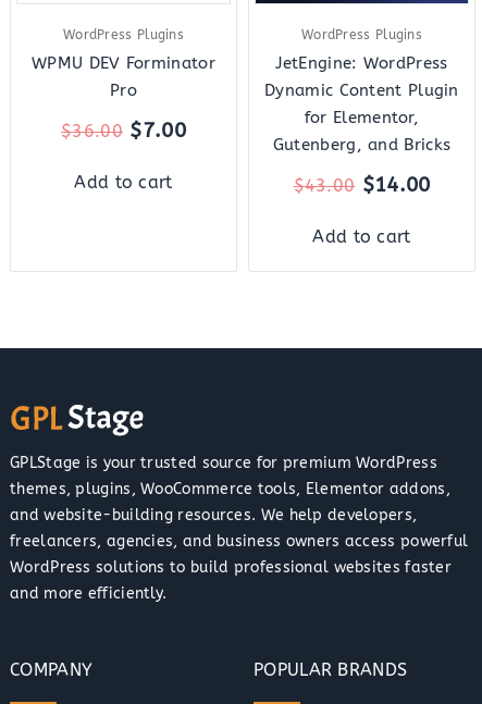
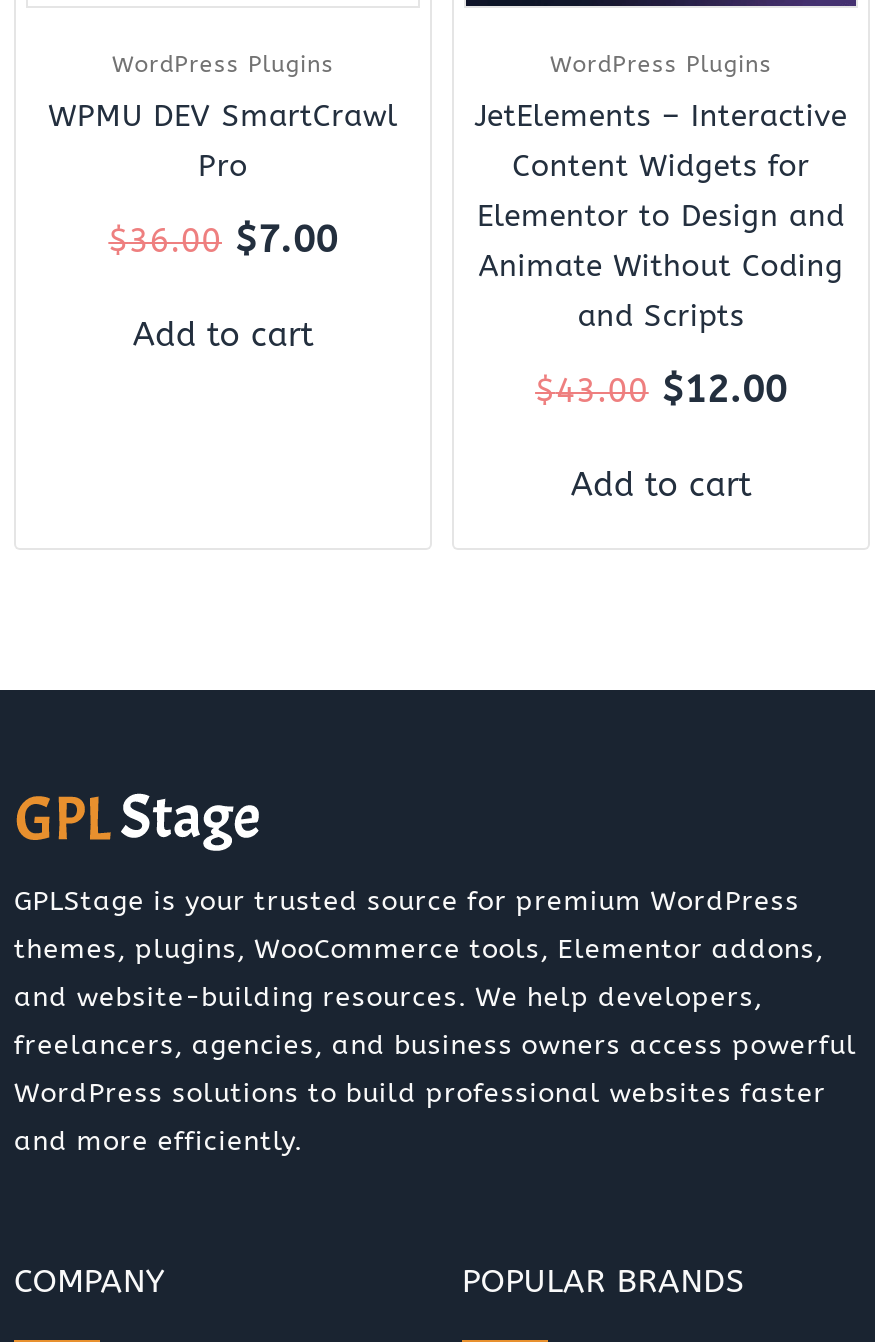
- WPMU DEV Forminator
+ WPMU DEV SmartCrawl

- JetEngine: WordPress
- Dynamic Content Plugin
- for Elementor,
- Gutenberg, and Bricks
+ JetElements – Interactive
+ Content Widgets for
+ Elementor to Design and
+ Animate Without Coding
+ and Scripts

- $43.00 $14.00
+ $43.00 $12.00
